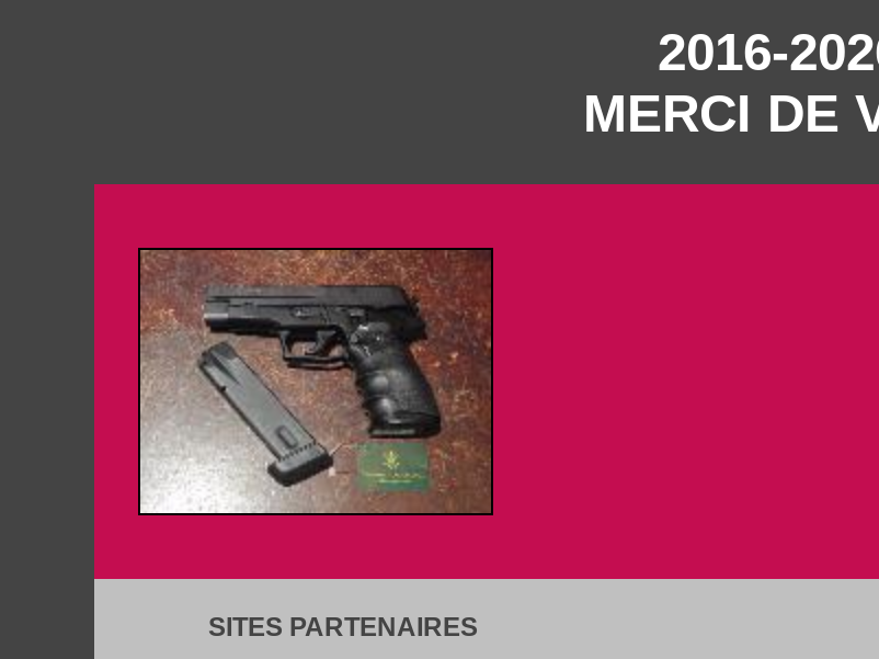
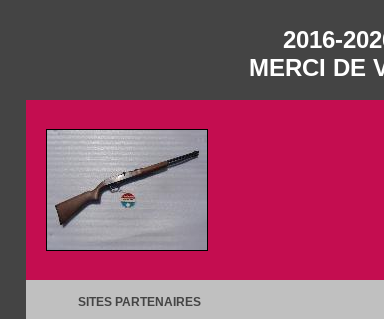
- [image]
+ [image]
